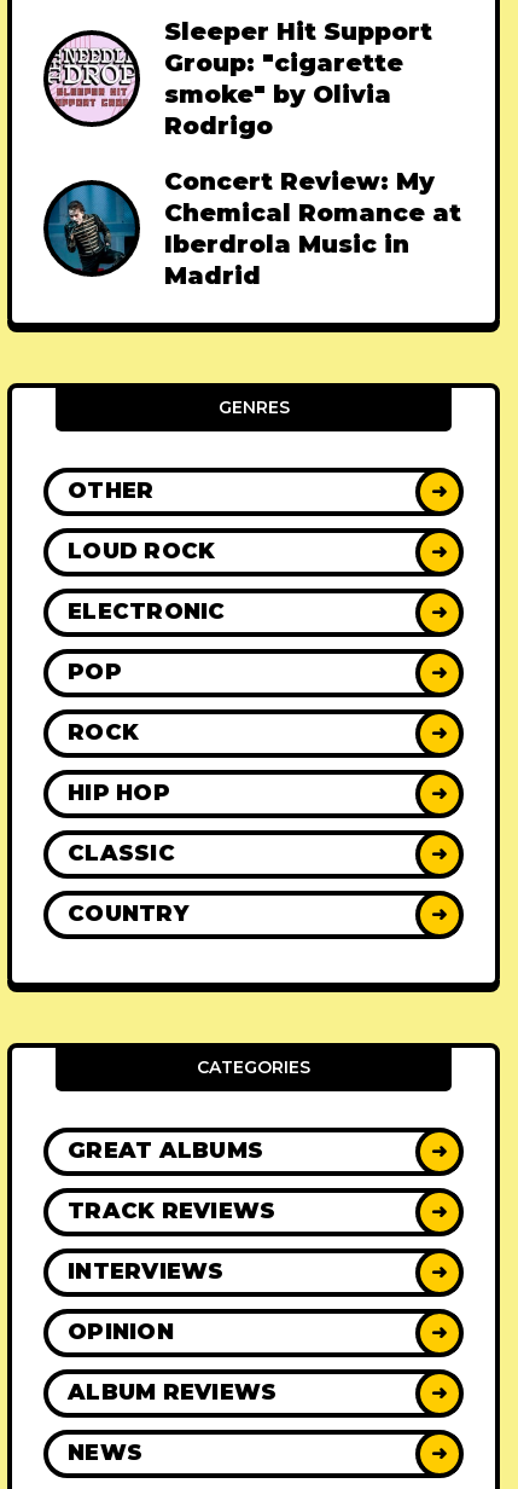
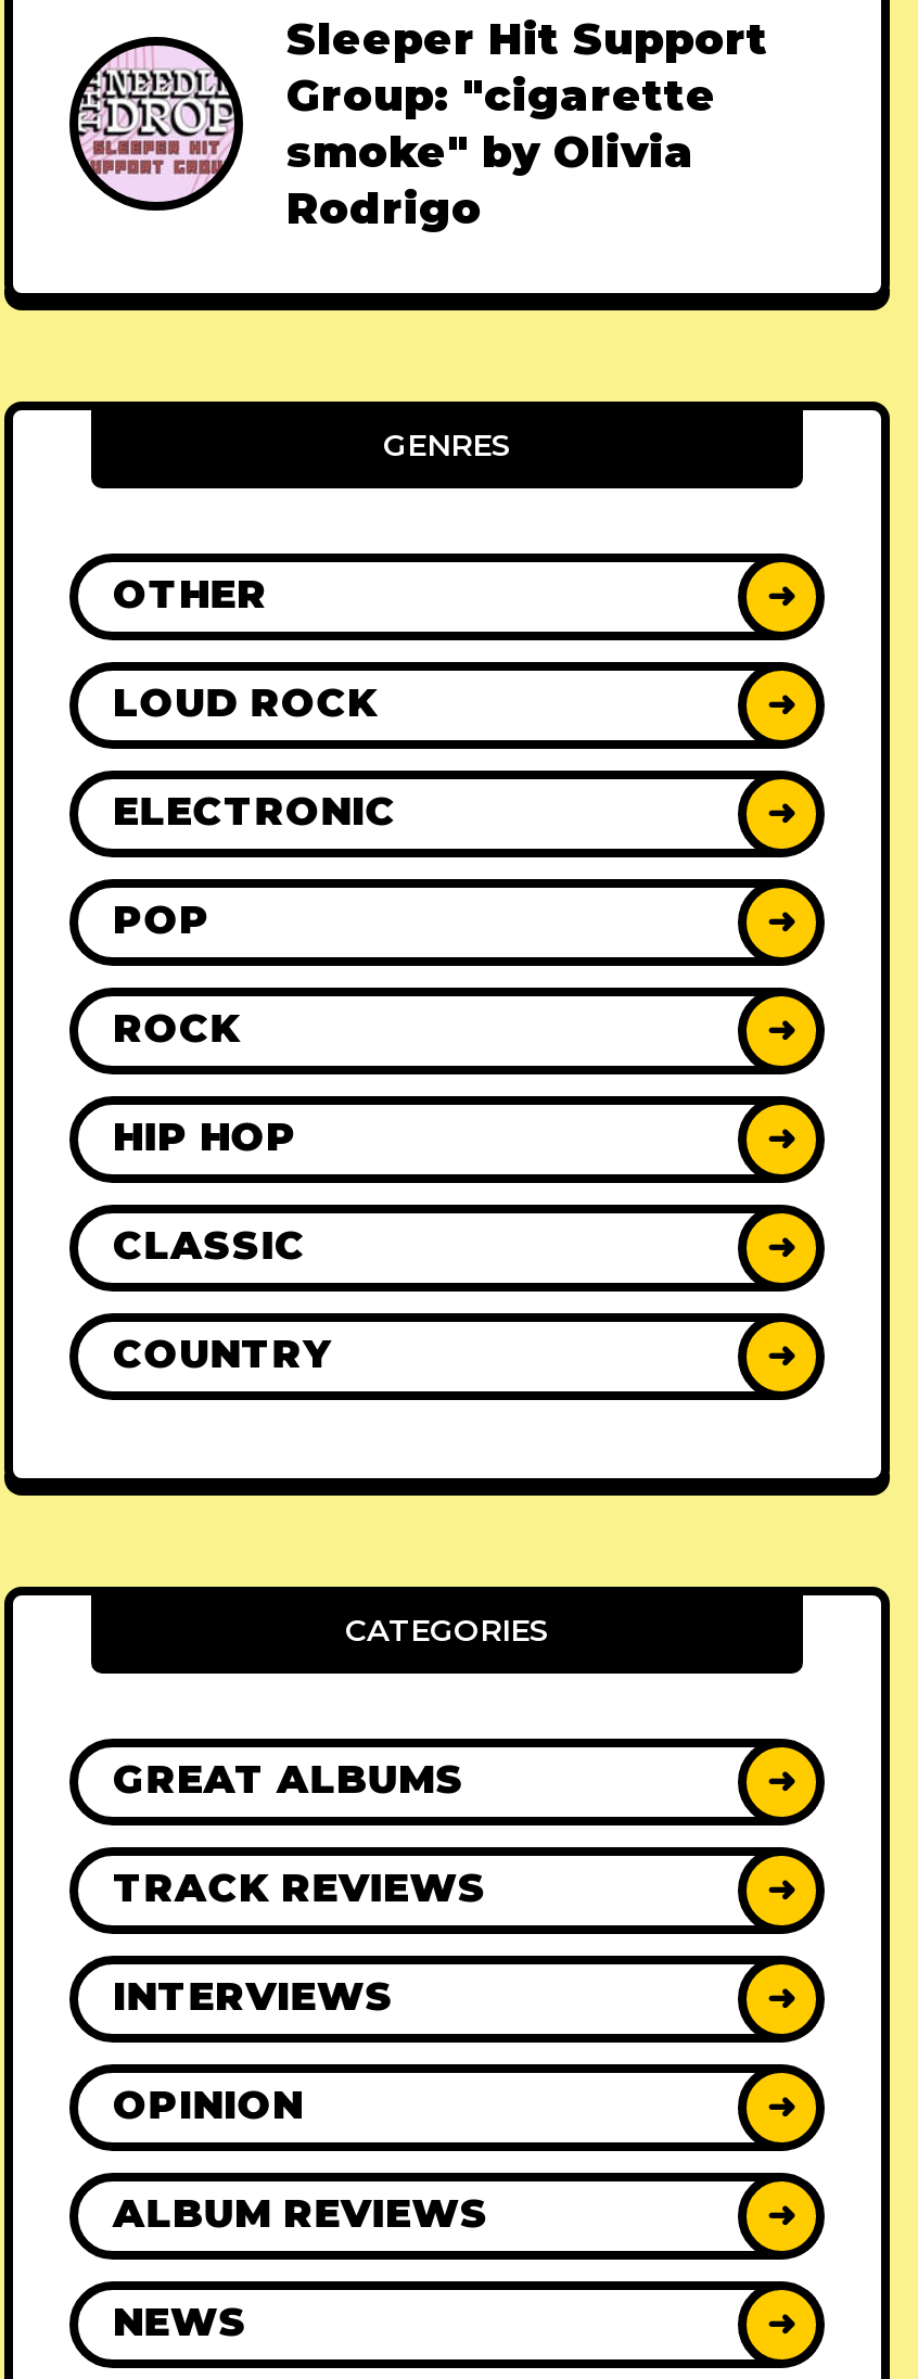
- [image]
- Concert Review: My
- Chemical Romance at
- Iberdrola Music in
- Madrid
